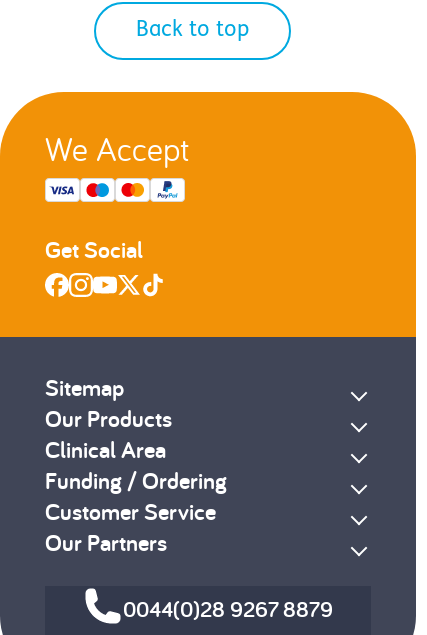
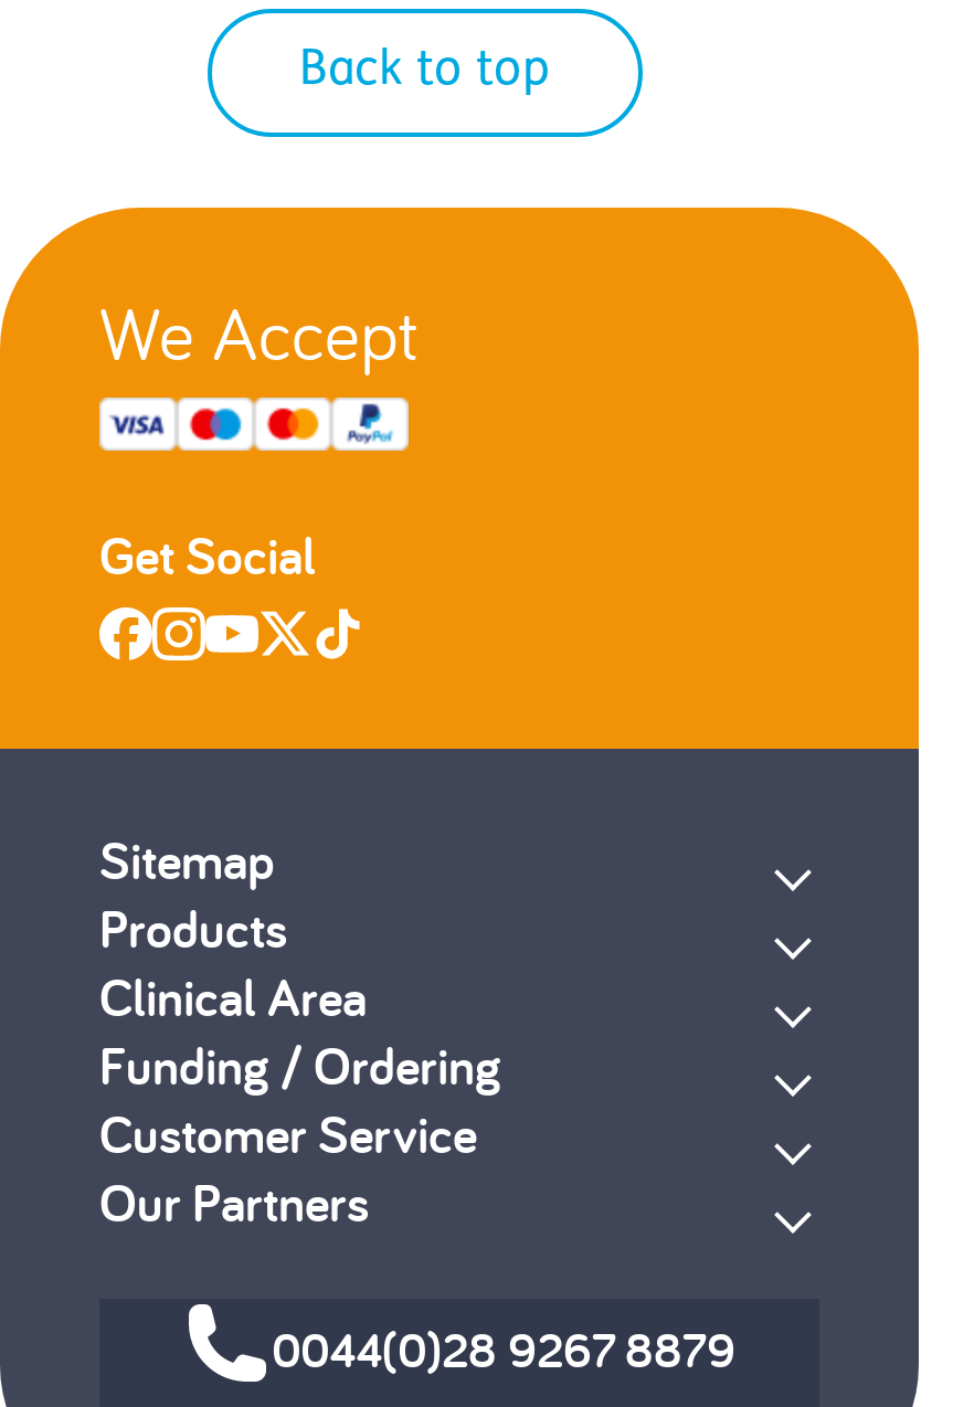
- Our Products
+ Products
